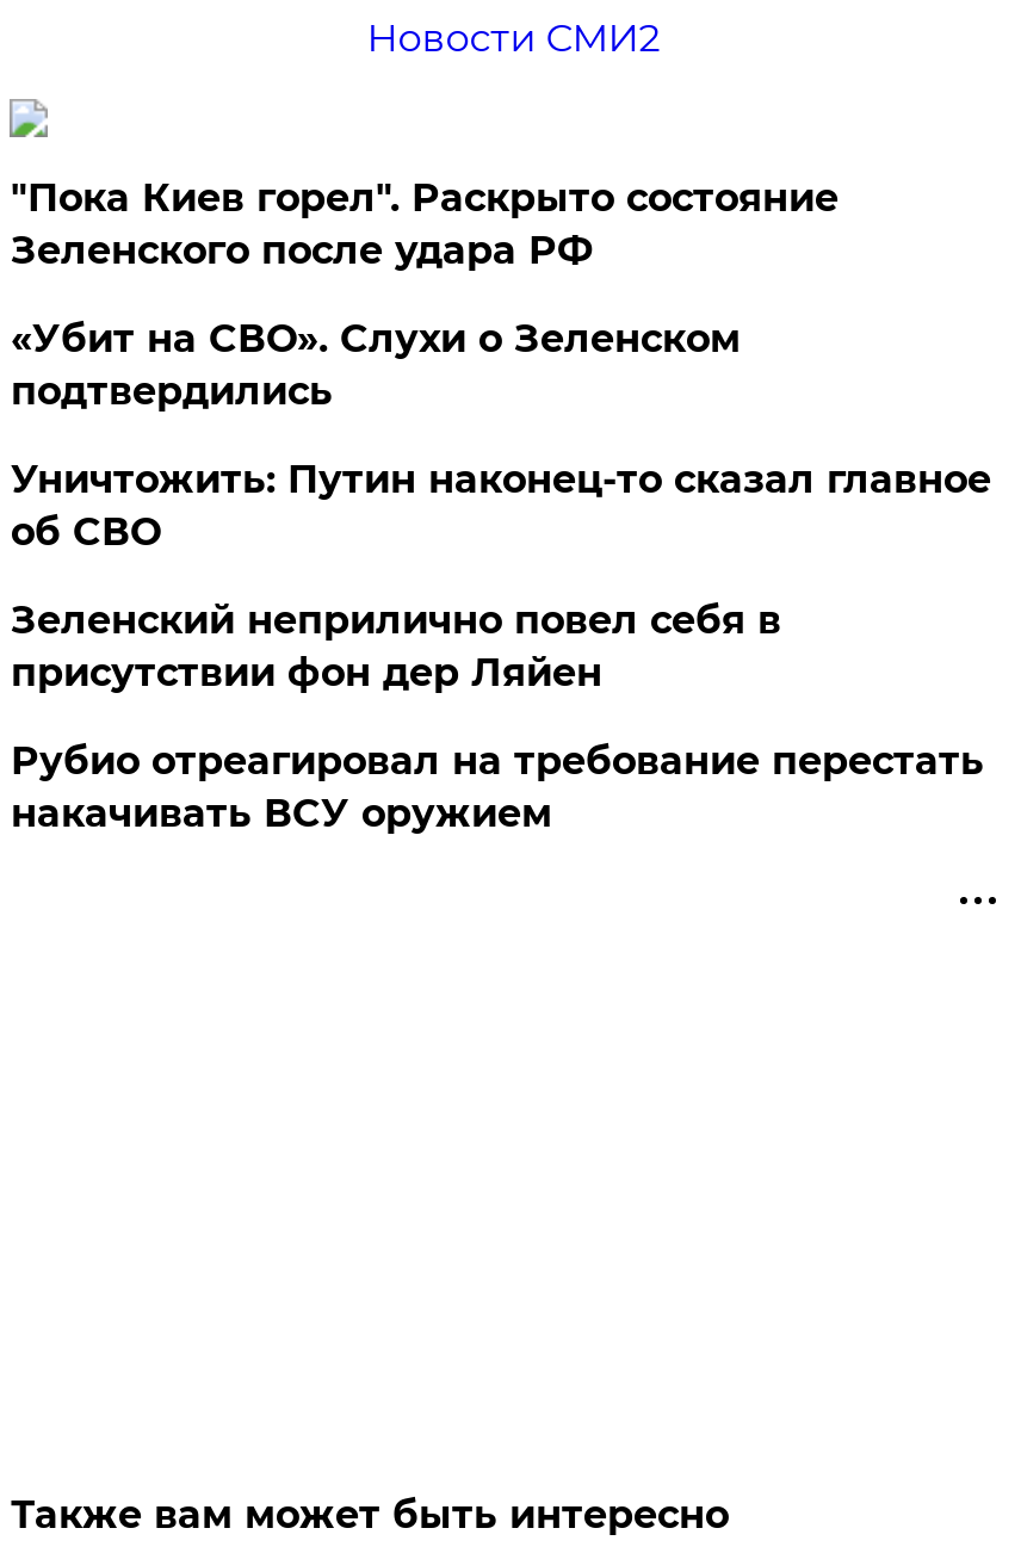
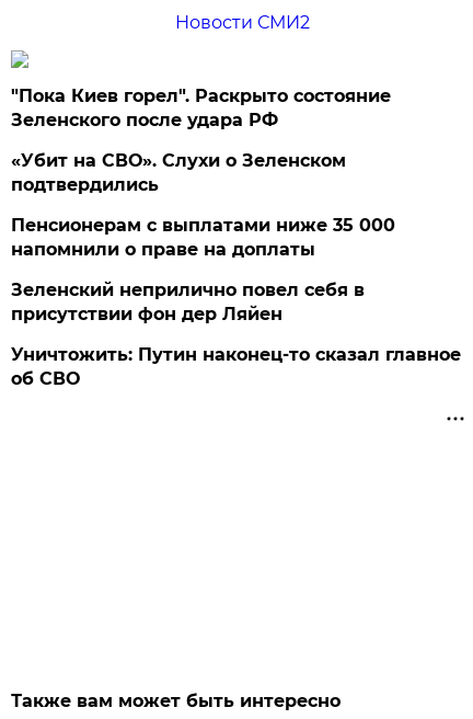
+ Пенсионерам с выплатами ниже 35 000
+ напомнили о праве на доплаты

moved down: Уничтожить: Путин наконец-то сказал главное | об СВО

- Рубио отреагировал на требование перестать
- накачивать ВСУ оружием
